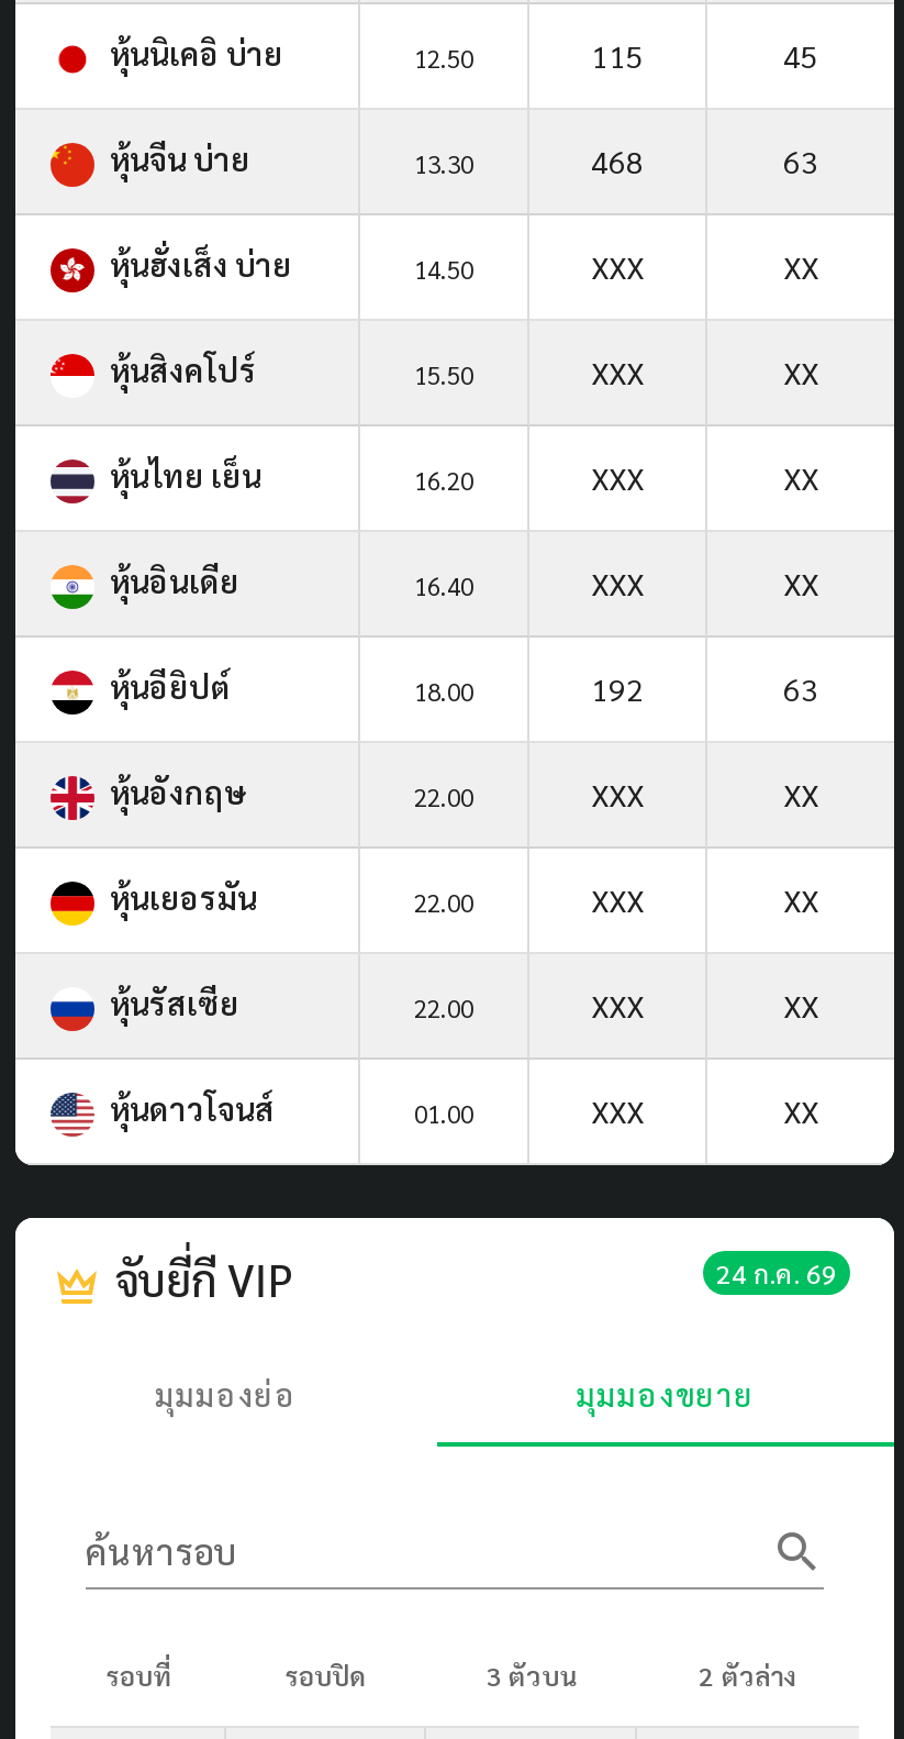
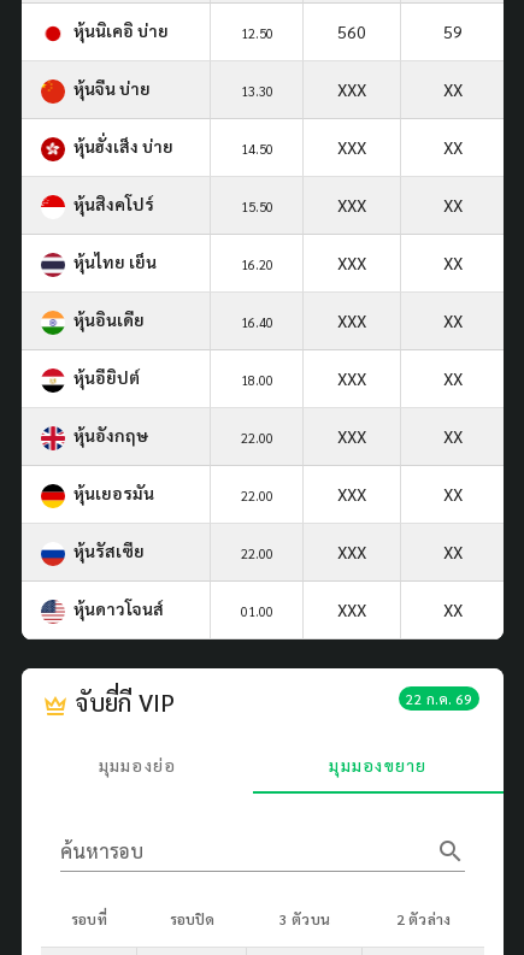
- 115
+ 560

- 45
+ 59

- 468
- 63
+ XXX
+ XX

- 192
- 63
+ XXX
+ XX

- 24 ก.ค. 69
+ 22 ก.ค. 69
